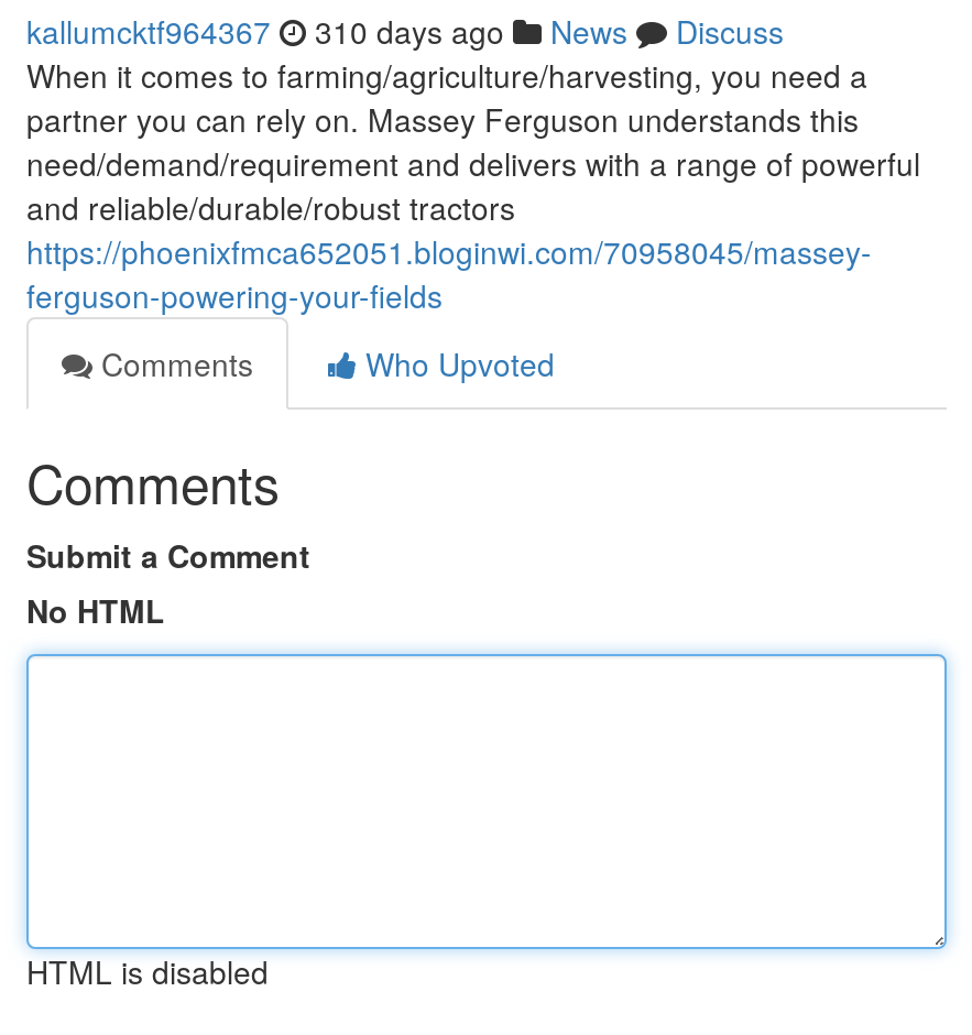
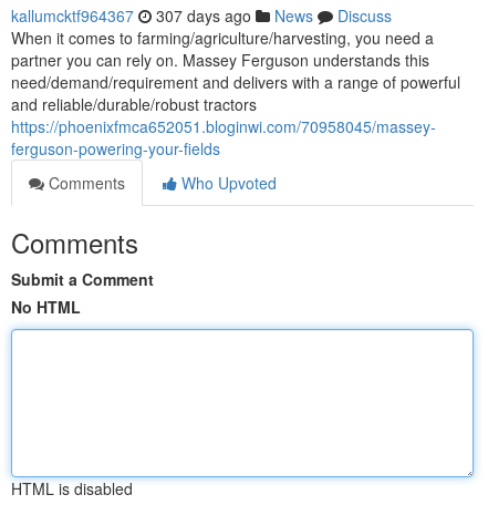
- kallumcktf964367 310 days ago News Discuss
+ kallumcktf964367 307 days ago News Discuss
